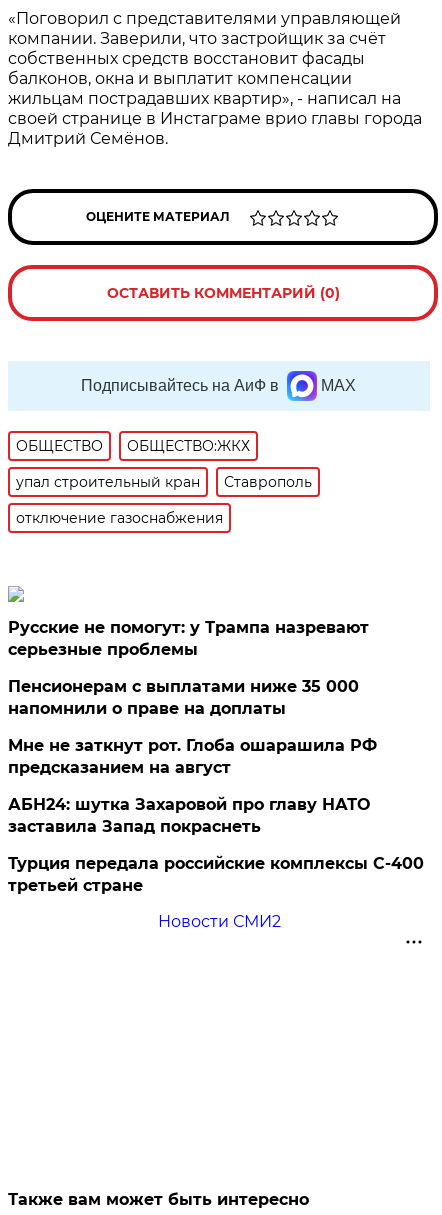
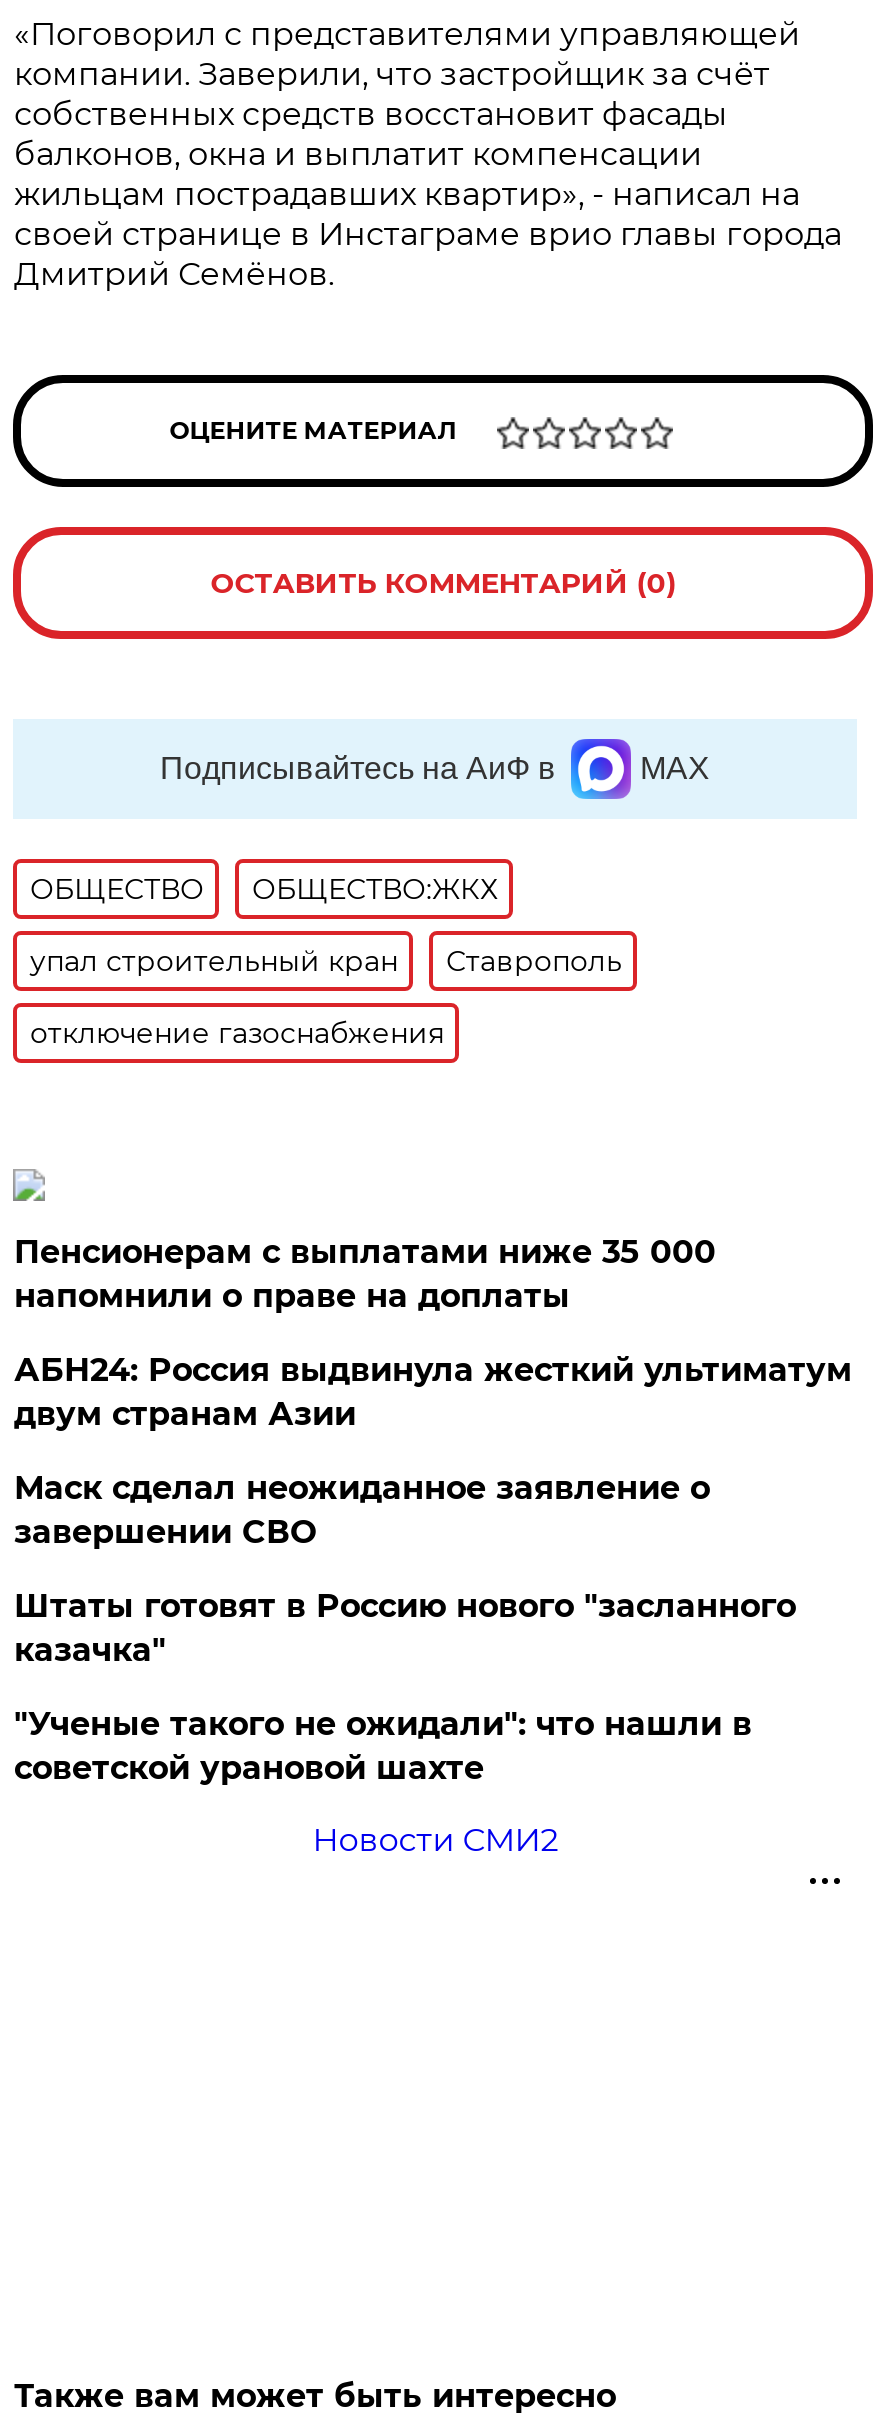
- Русские не помогут: у Трампа назревают
- серьезные проблемы

moved up: Пенсионерам с выплатами ниже 35 000 | напомнили о праве на доплаты

- Мне не заткнут рот. Глоба ошарашила РФ
- предсказанием на август
- АБН24: шутка Захаровой про главу НАТО
- заставила Запад покраснеть
- Турция передала российские комплексы С-400
- третьей стране
+ АБН24: Россия выдвинула жесткий ультиматум
+ двум странам Азии
+ Маск сделал неожиданное заявление о
+ завершении СВО
+ Штаты готовят в Россию нового "засланного
+ казачка"
+ "Ученые такого не ожидали": что нашли в
+ советской урановой шахте
